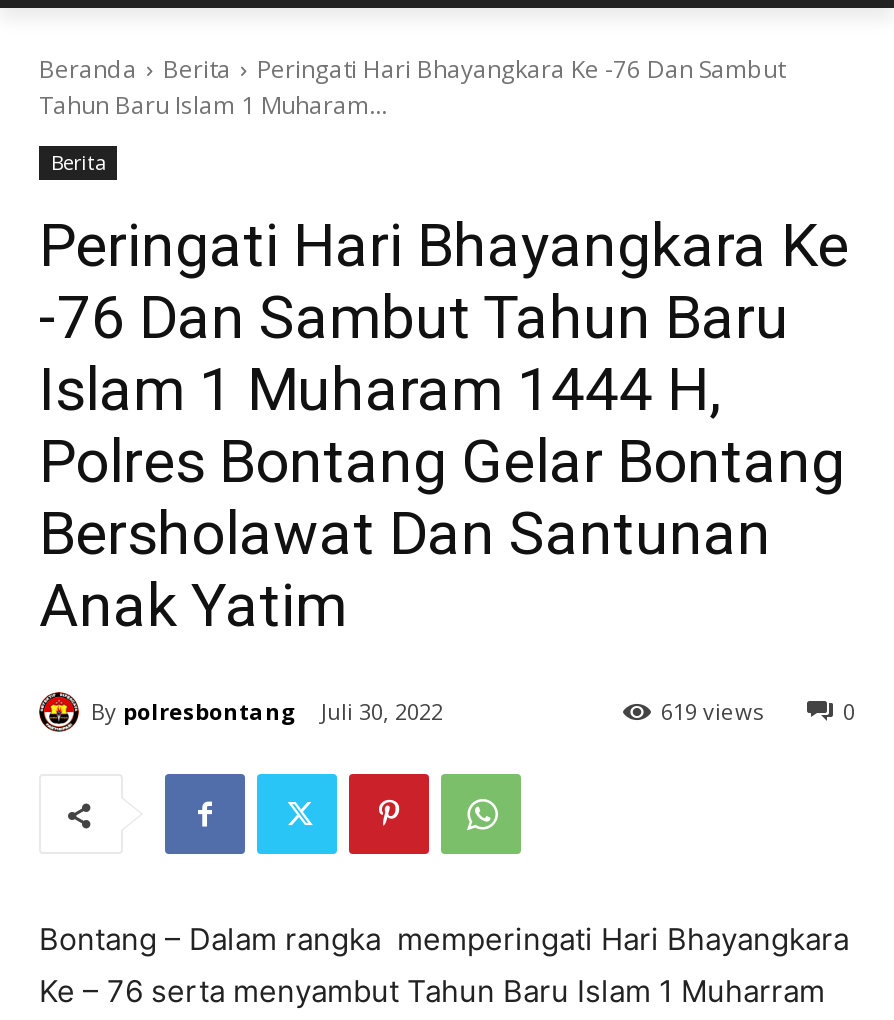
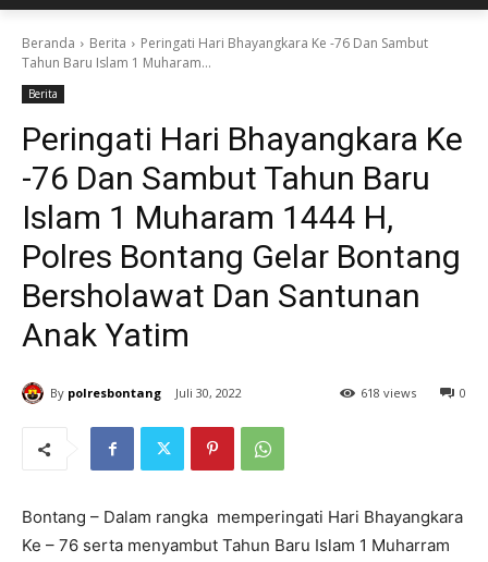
- 619 views
+ 618 views
